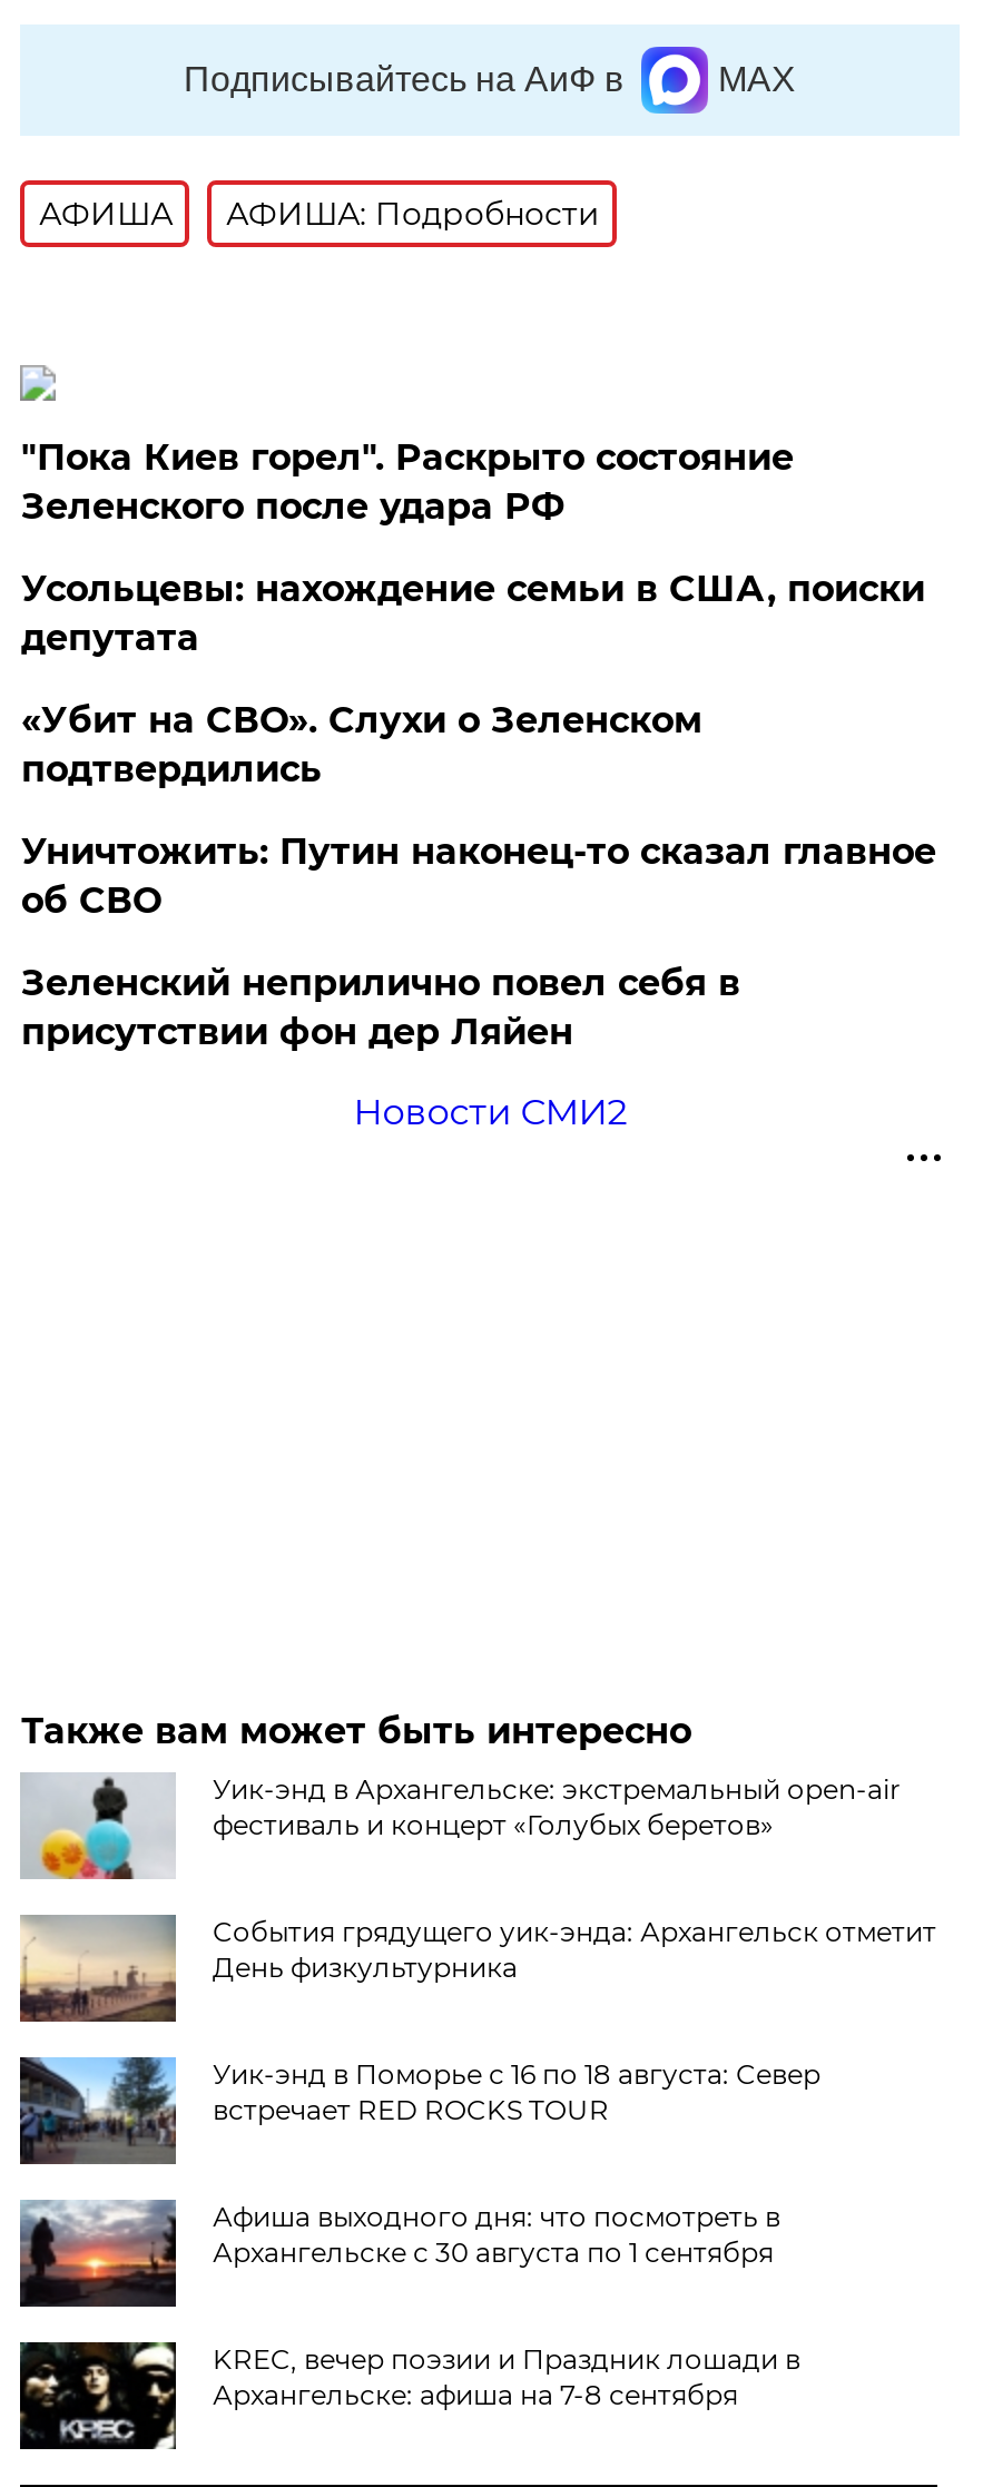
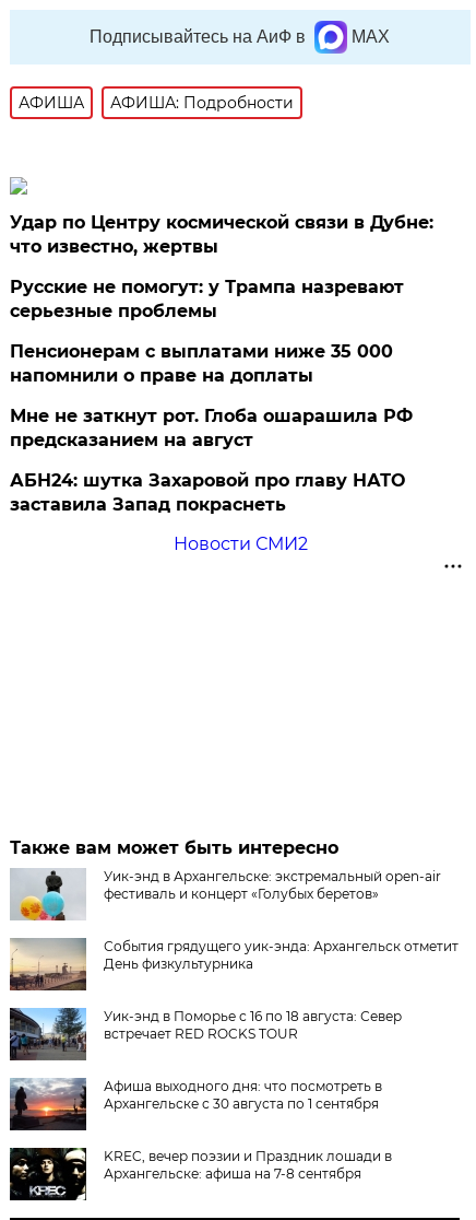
- "Пока Киев горел". Раскрыто состояние
- Зеленского после удара РФ
+ Удар по Центру космической связи в Дубне:
+ что известно, жертвы

- Усольцевы: нахождение семьи в США, поиски
- депутата
+ Русские не помогут: у Трампа назревают
+ серьезные проблемы

- «Убит на СВО». Слухи о Зеленском
- подтвердились
+ Пенсионерам с выплатами ниже 35 000
+ напомнили о праве на доплаты

- Уничтожить: Путин наконец-то сказал главное
- об СВО
+ Мне не заткнут рот. Глоба ошарашила РФ
+ предсказанием на август

- Зеленский неприлично повел cебя в
- присутствии фон дер Ляйен
+ АБН24: шутка Захаровой про главу НАТО
+ заставила Запад покраснеть
